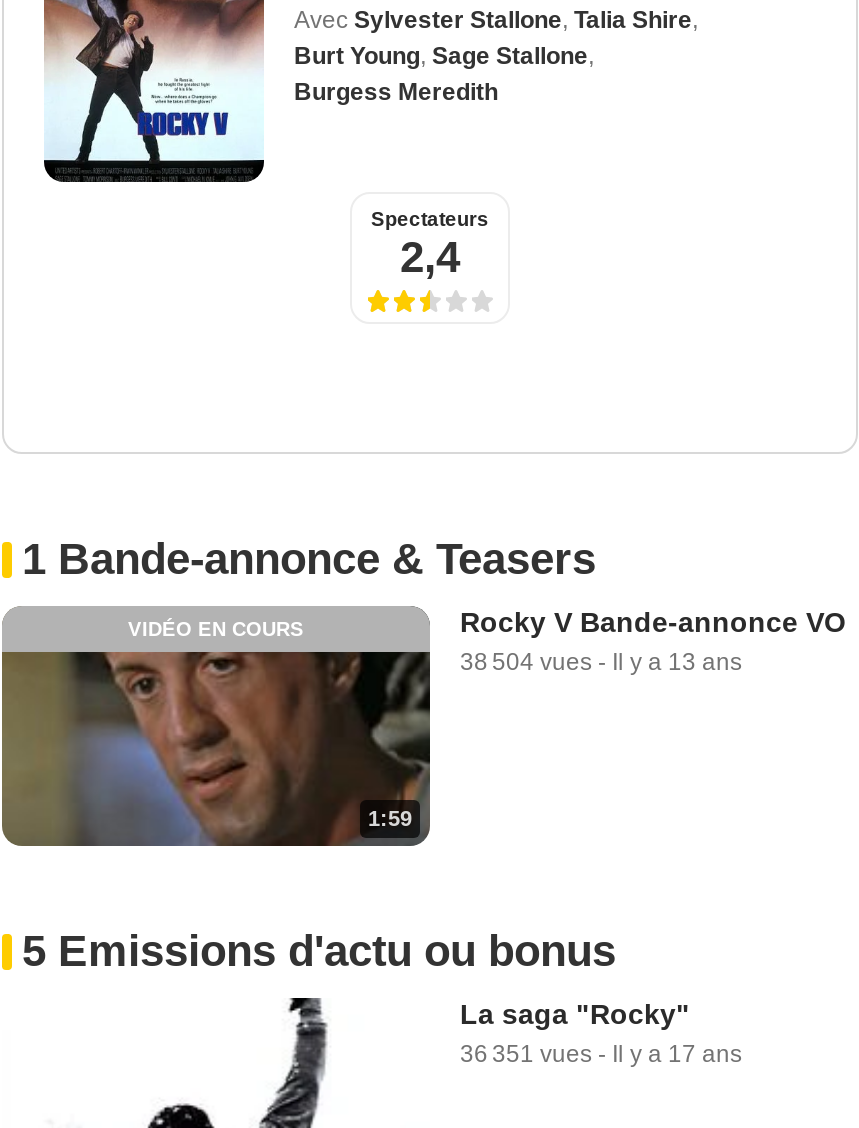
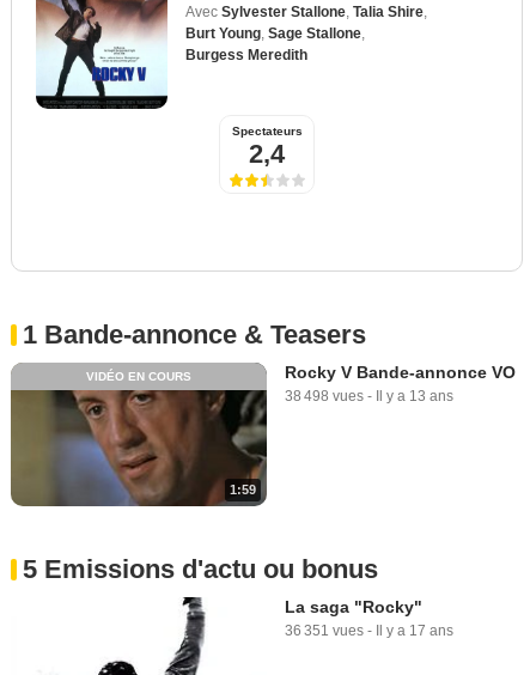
- 38 504 vues - Il y a 13 ans
+ 38 498 vues - Il y a 13 ans
